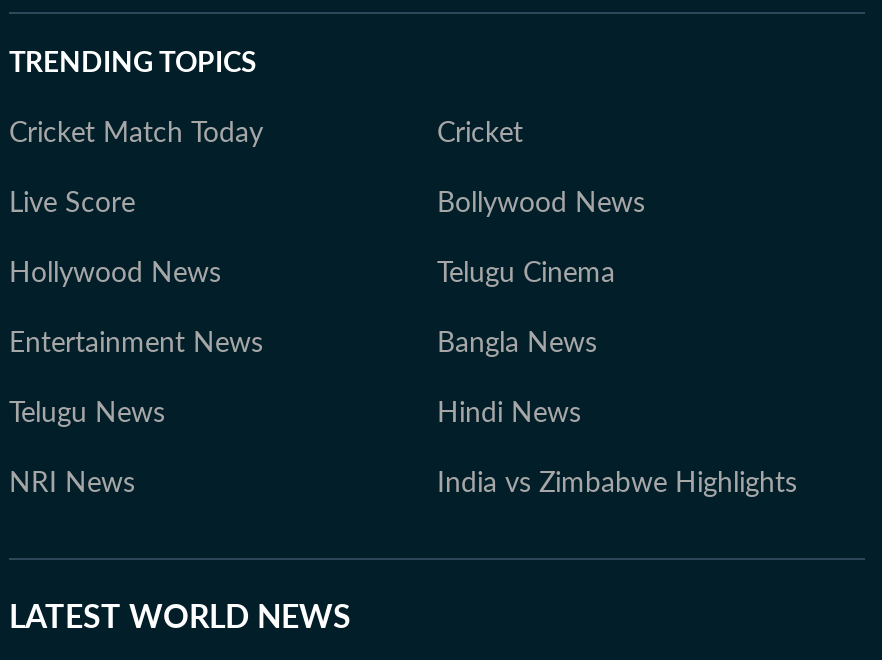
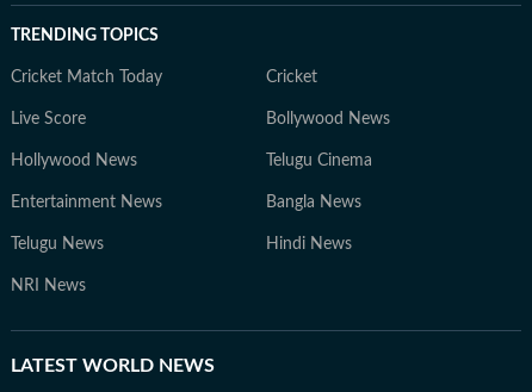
- India vs Zimbabwe Highlights
